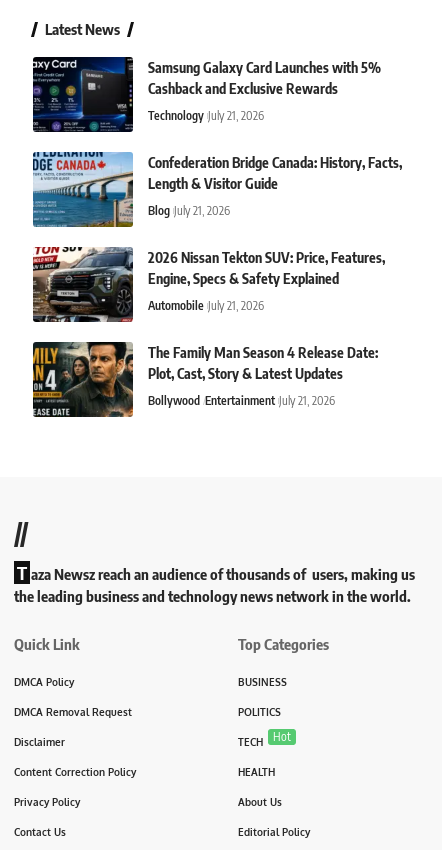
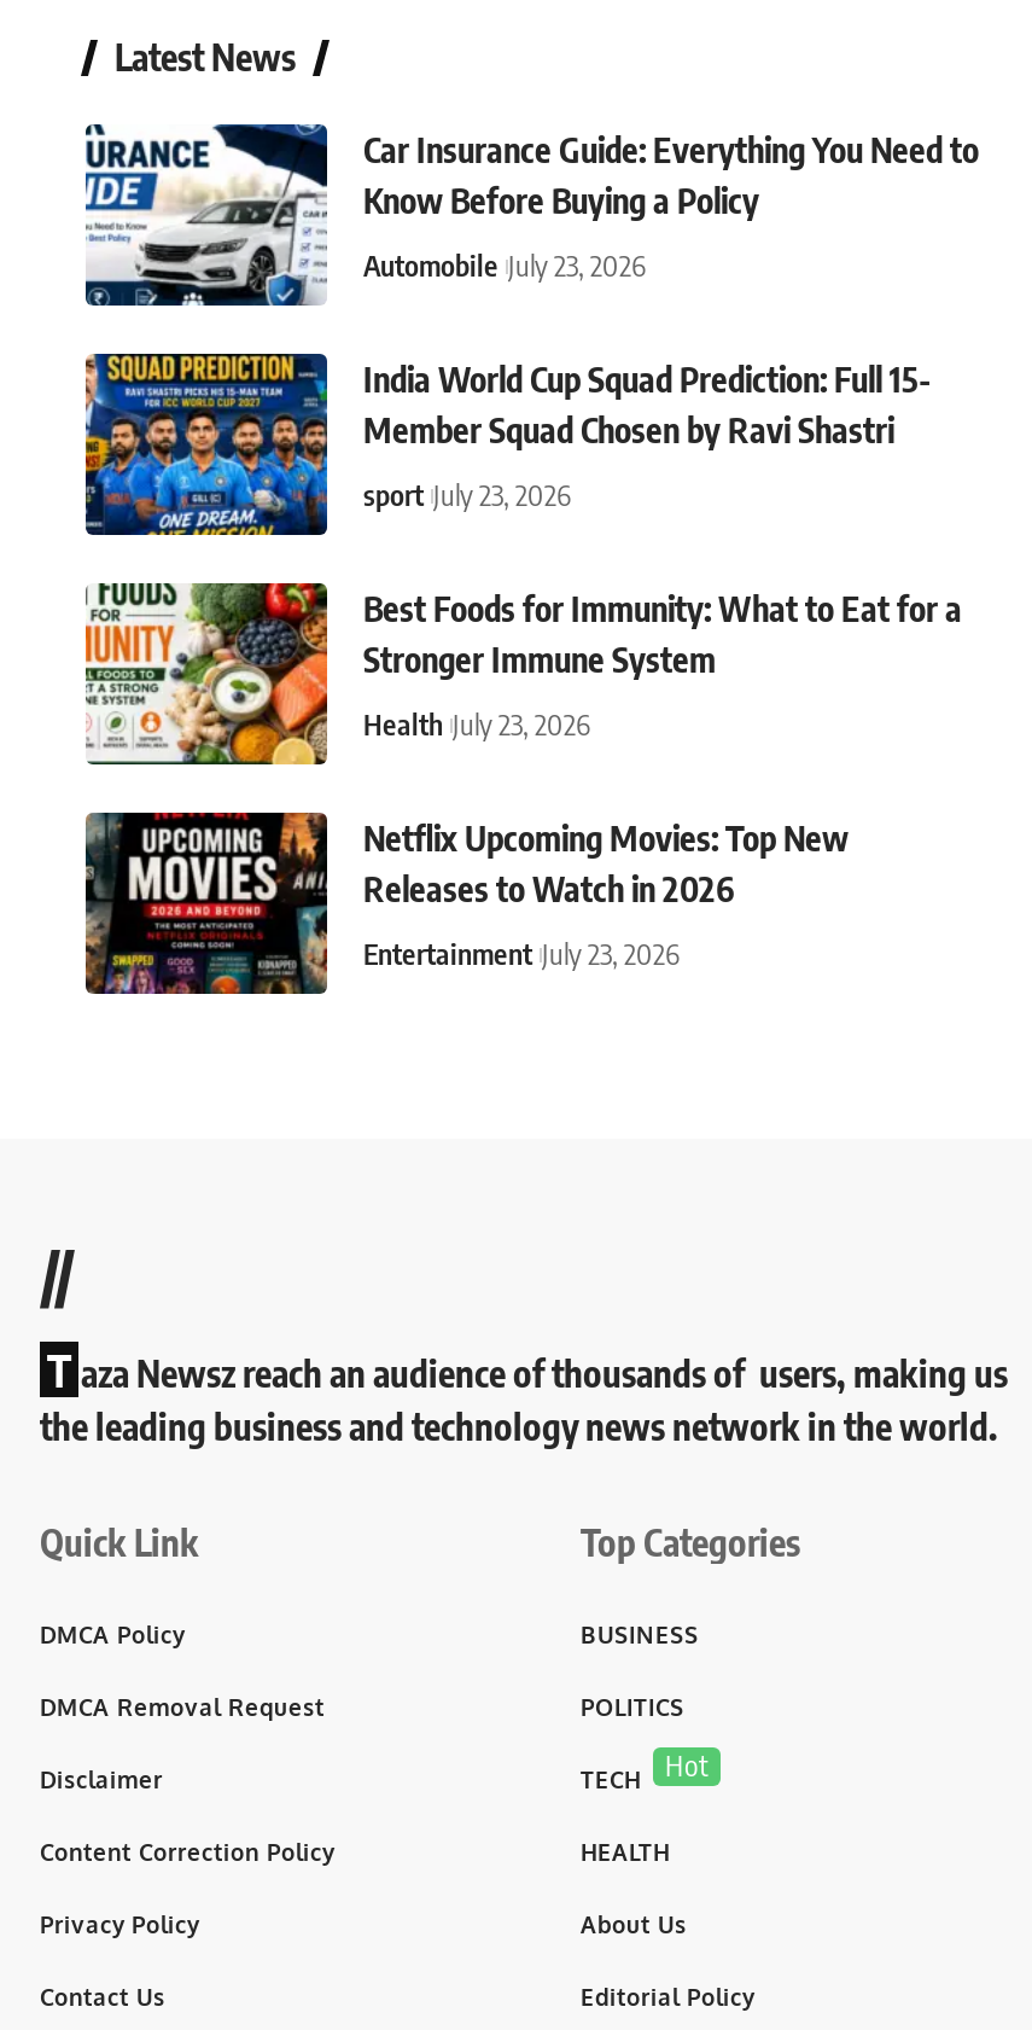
- [image]
- Samsung Galaxy Card Launches with 5%
- Cashback and Exclusive Rewards
+ [image]
+ Car Insurance Guide: Everything You Need to
+ Know Before Buying a Policy

- Technology July 21, 2026
+ Automobile July 23, 2026

- [image]
- Confederation Bridge Canada: History, Facts,
- Length & Visitor Guide
+ [image]
+ India World Cup Squad Prediction: Full 15-
+ Member Squad Chosen by Ravi Shastri

- Blog July 21, 2026
+ sport July 23, 2026

- [image]
- 2026 Nissan Tekton SUV: Price, Features,
- Engine, Specs & Safety Explained
+ [image]
+ Best Foods for Immunity: What to Eat for a
+ Stronger Immune System

- Automobile July 21, 2026
+ Health July 23, 2026

- [image]
- The Family Man Season 4 Release Date:
- Plot, Cast, Story & Latest Updates
+ [image]
+ Netflix Upcoming Movies: Top New
+ Releases to Watch in 2026

- Bollywood Entertainment July 21, 2026
+ Entertainment July 23, 2026
